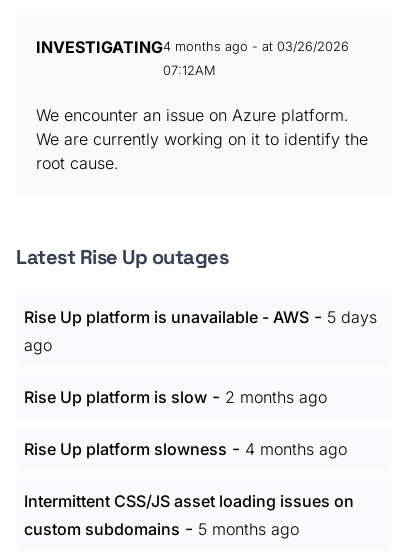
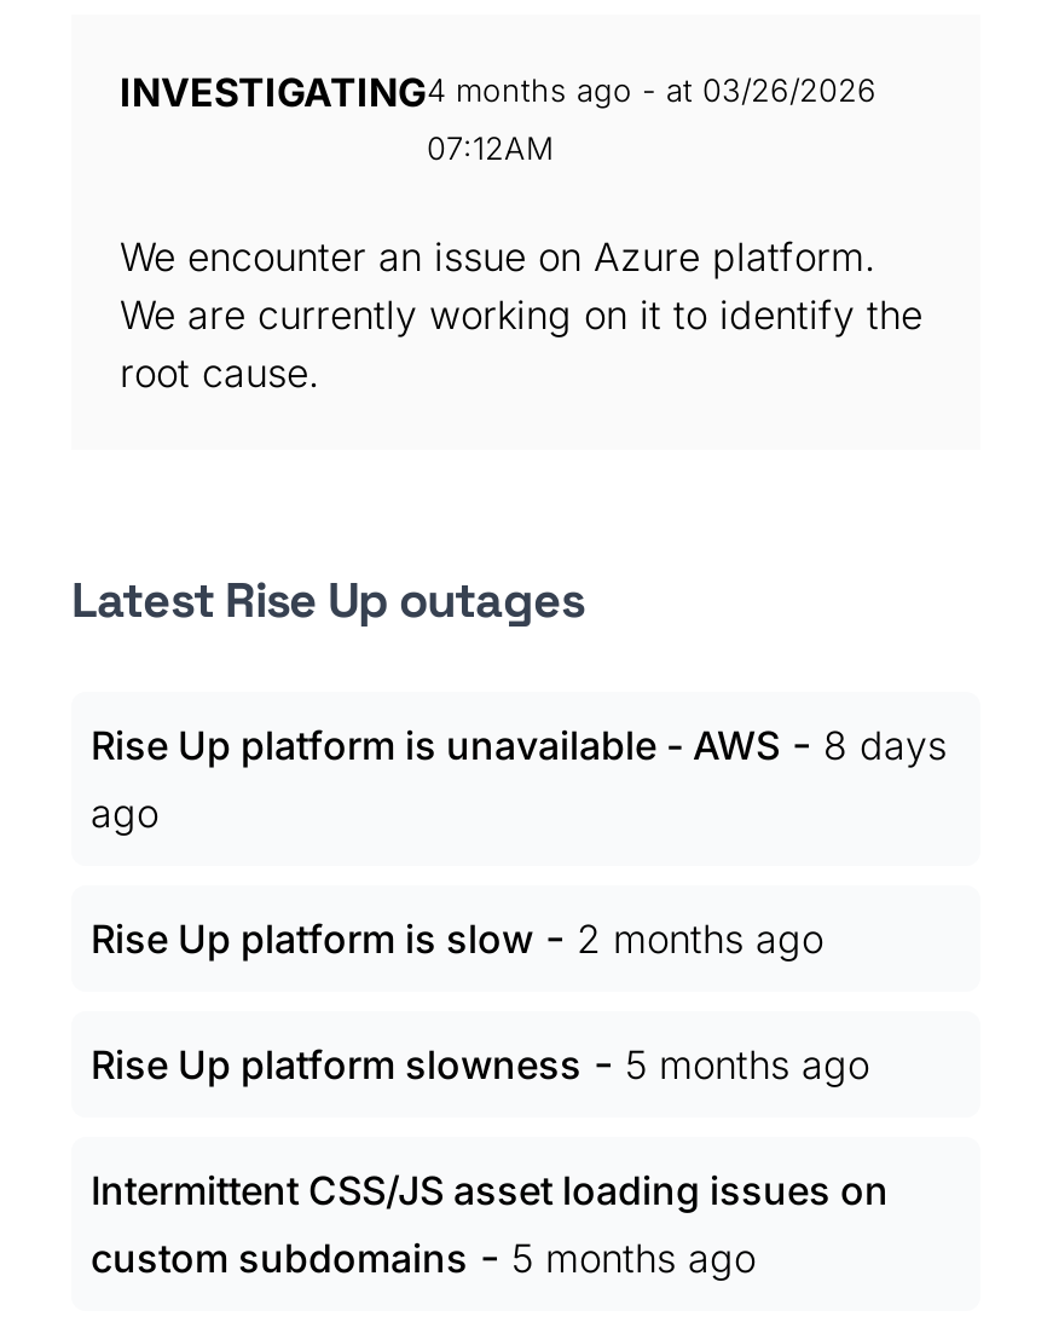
- Rise Up platform is unavailable - AWS - 5 days
+ Rise Up platform is unavailable - AWS - 8 days

- Rise Up platform slowness - 4 months ago
+ Rise Up platform slowness - 5 months ago
